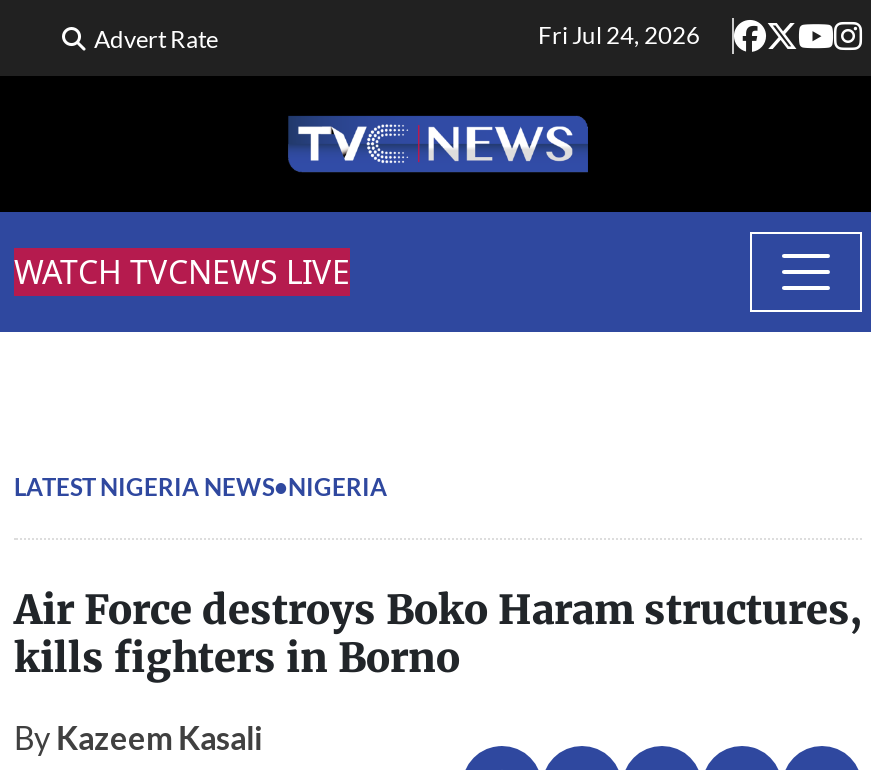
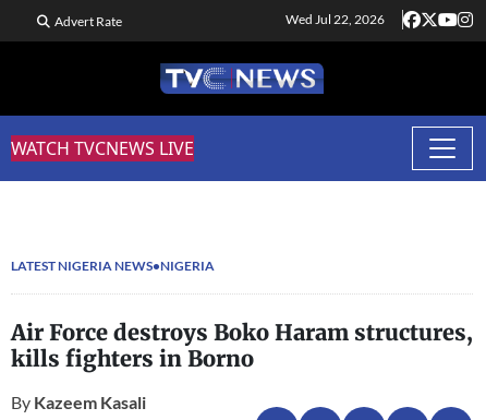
- Fri Jul 24, 2026
+ Wed Jul 22, 2026
